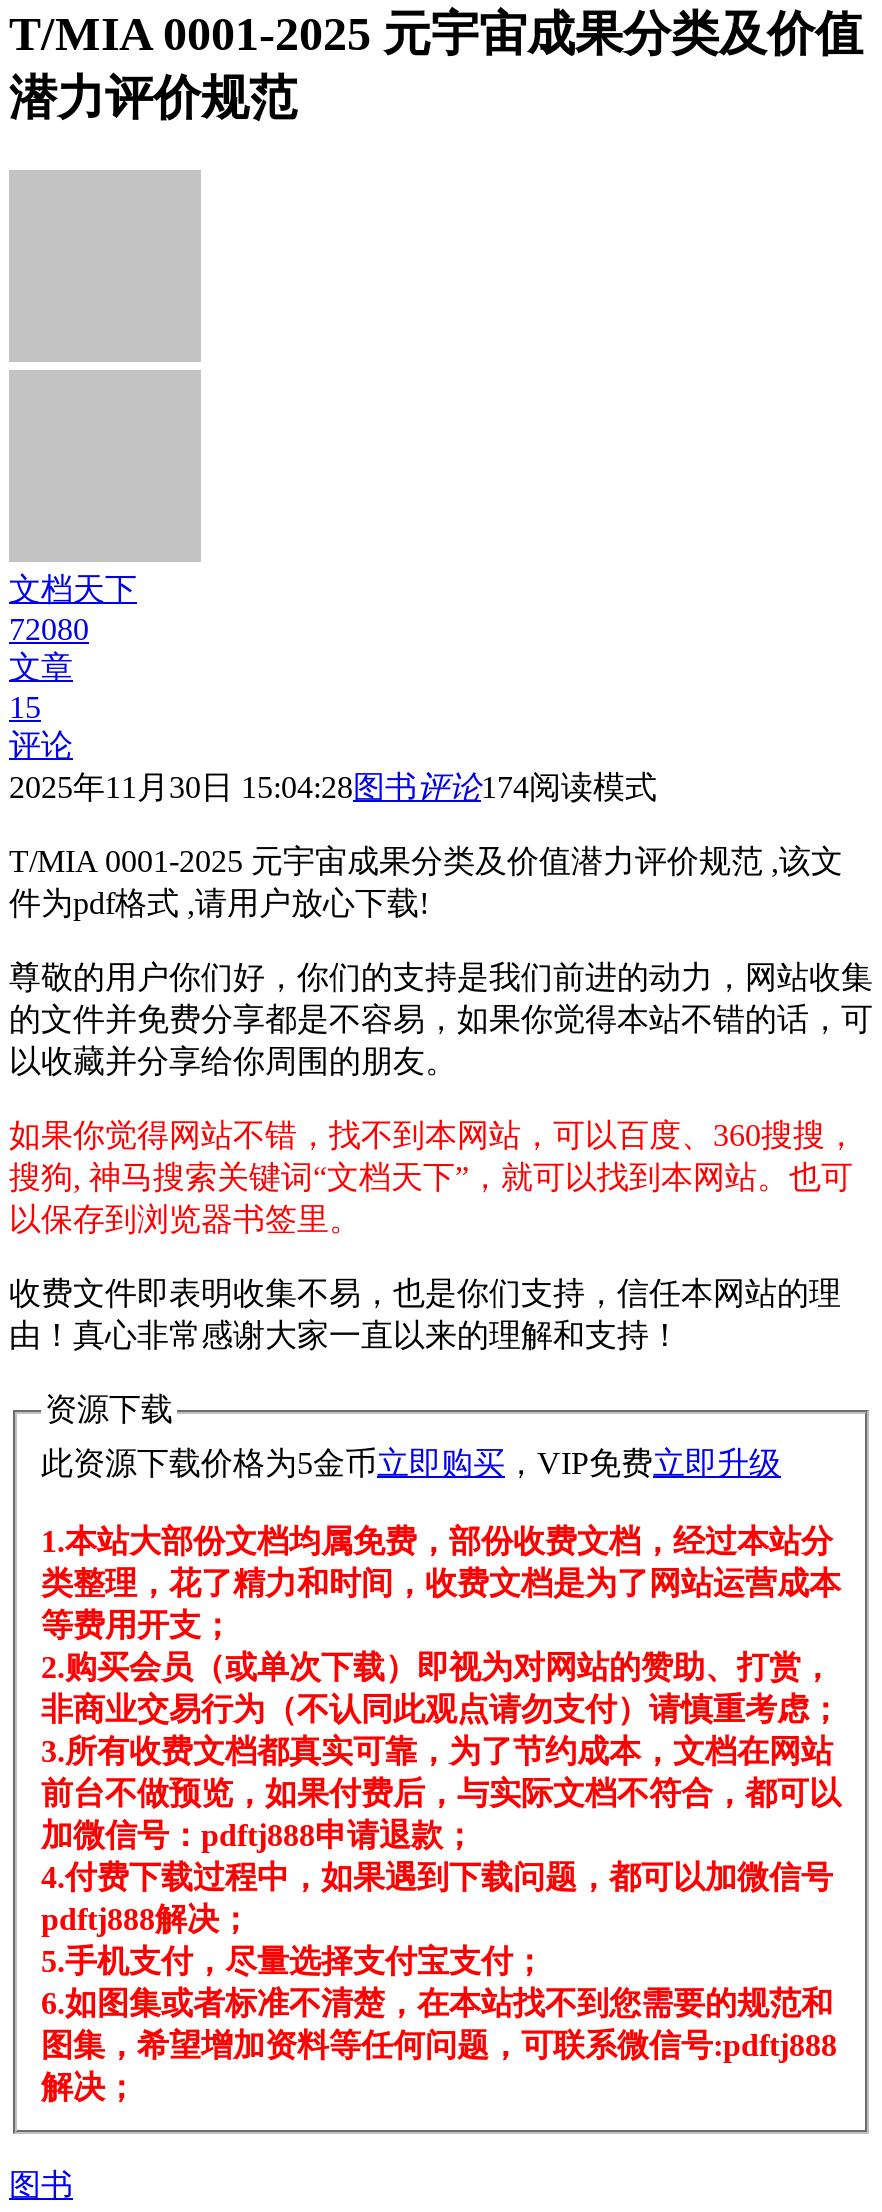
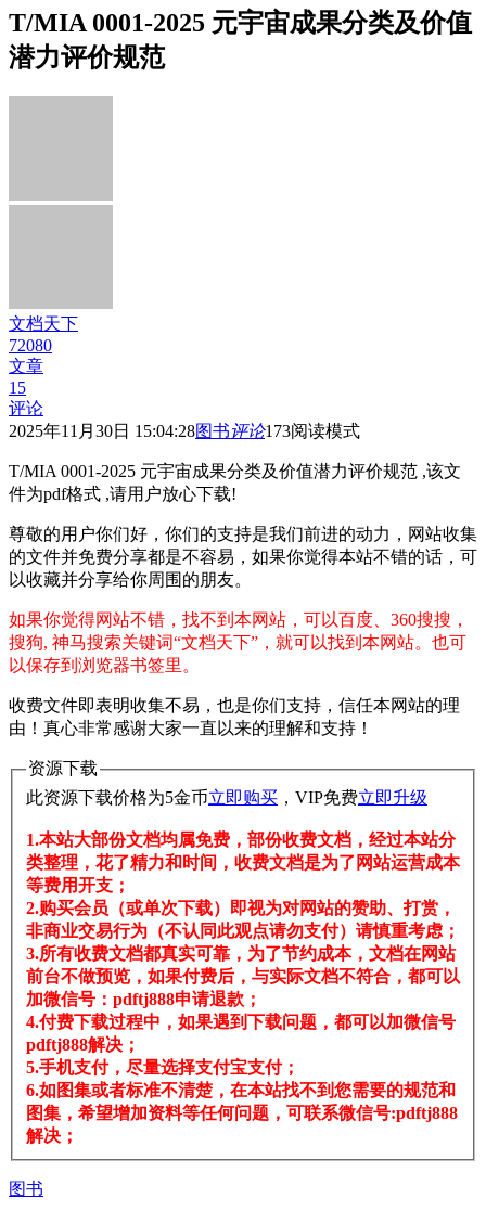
- 2025年11月30日 15:04:28图书评论174阅读模式
+ 2025年11月30日 15:04:28图书评论173阅读模式
